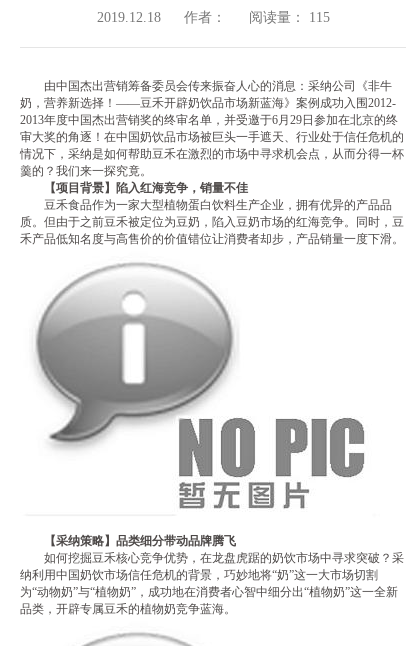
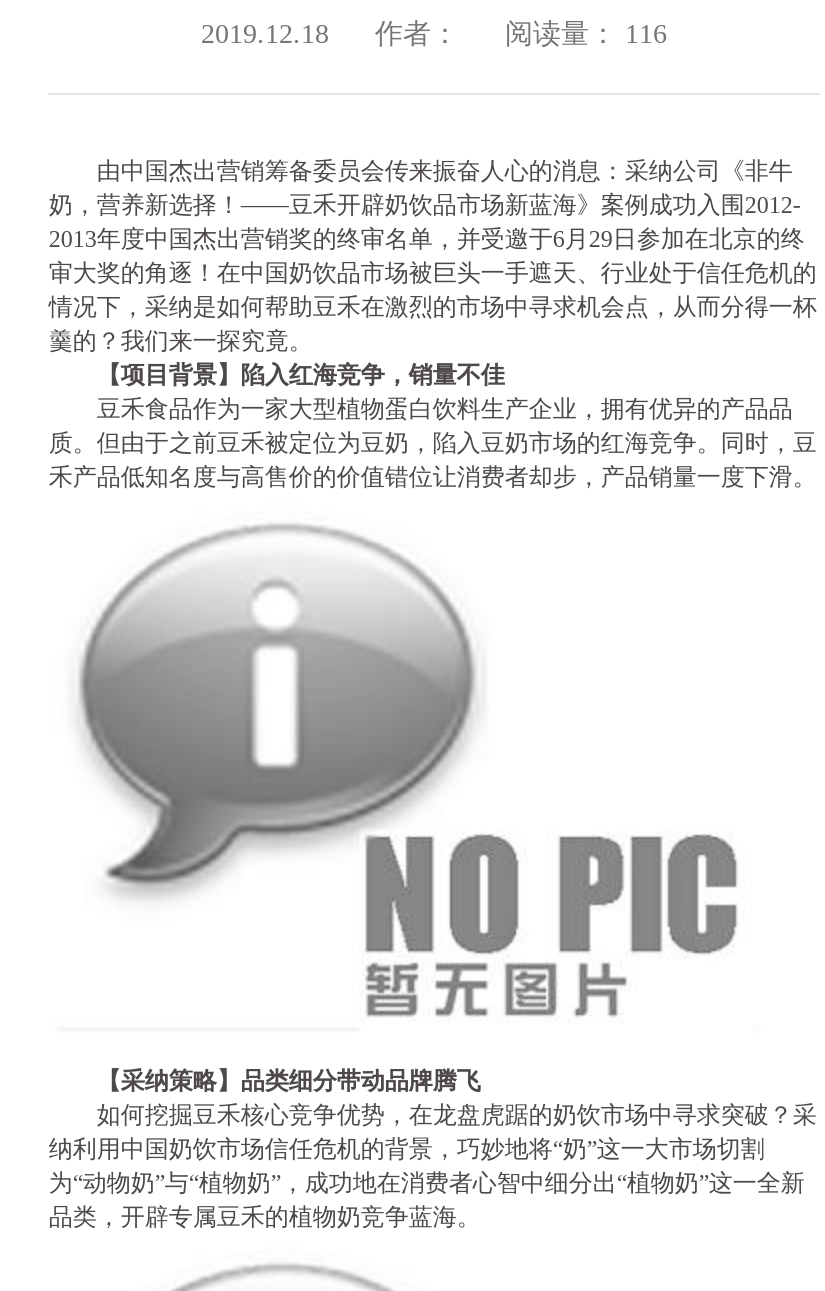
- 2019.12.18 作者： 阅读量：115
+ 2019.12.18 作者： 阅读量：116
